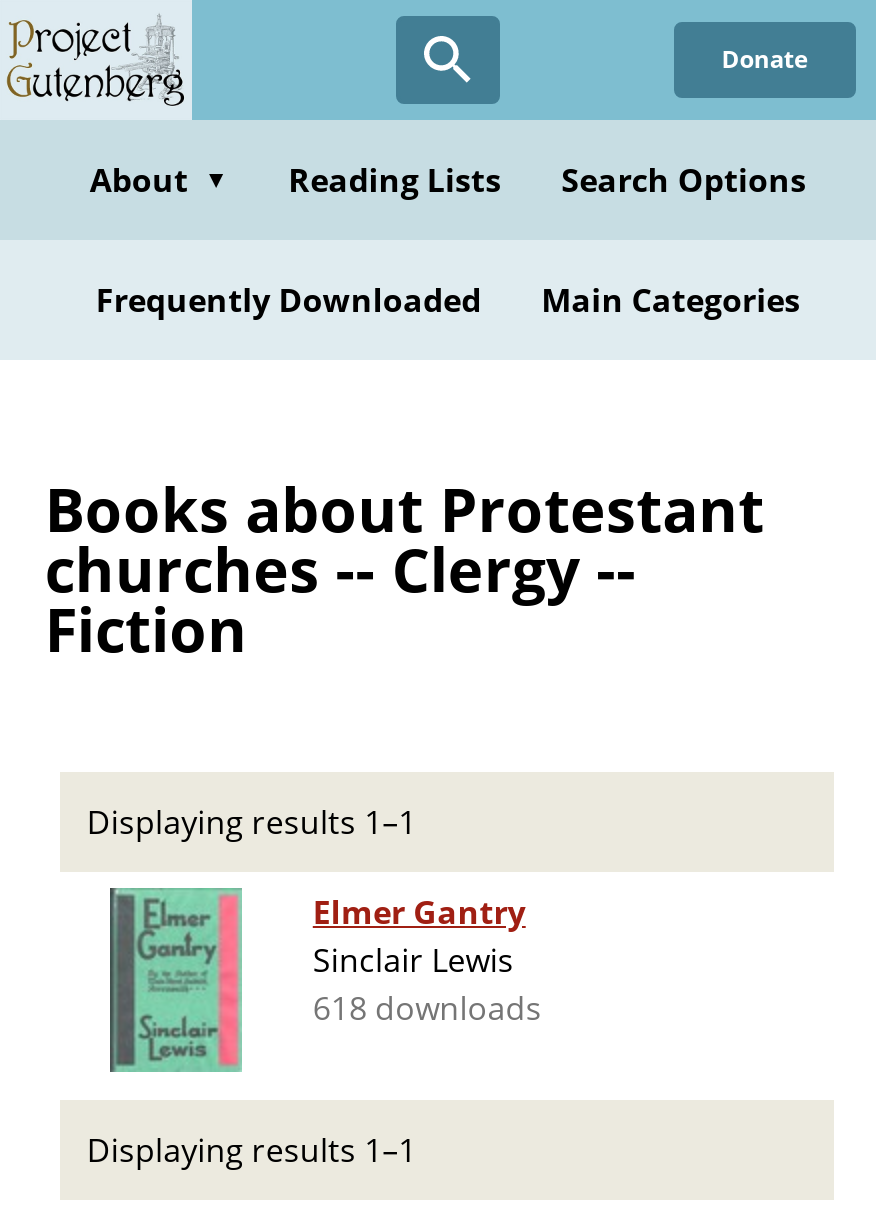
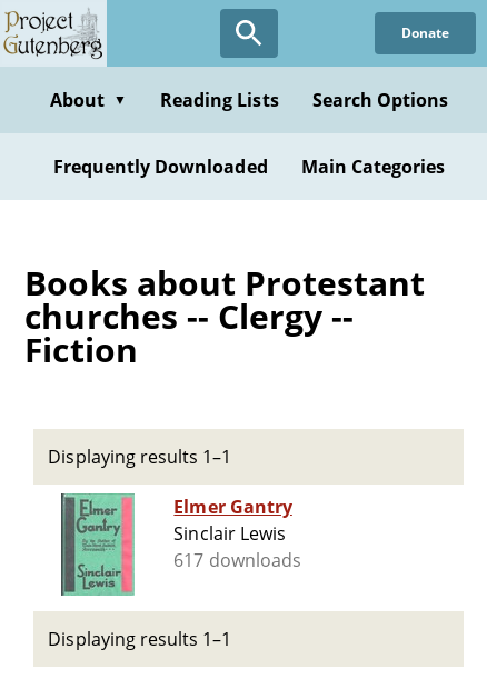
- 618 downloads
+ 617 downloads
